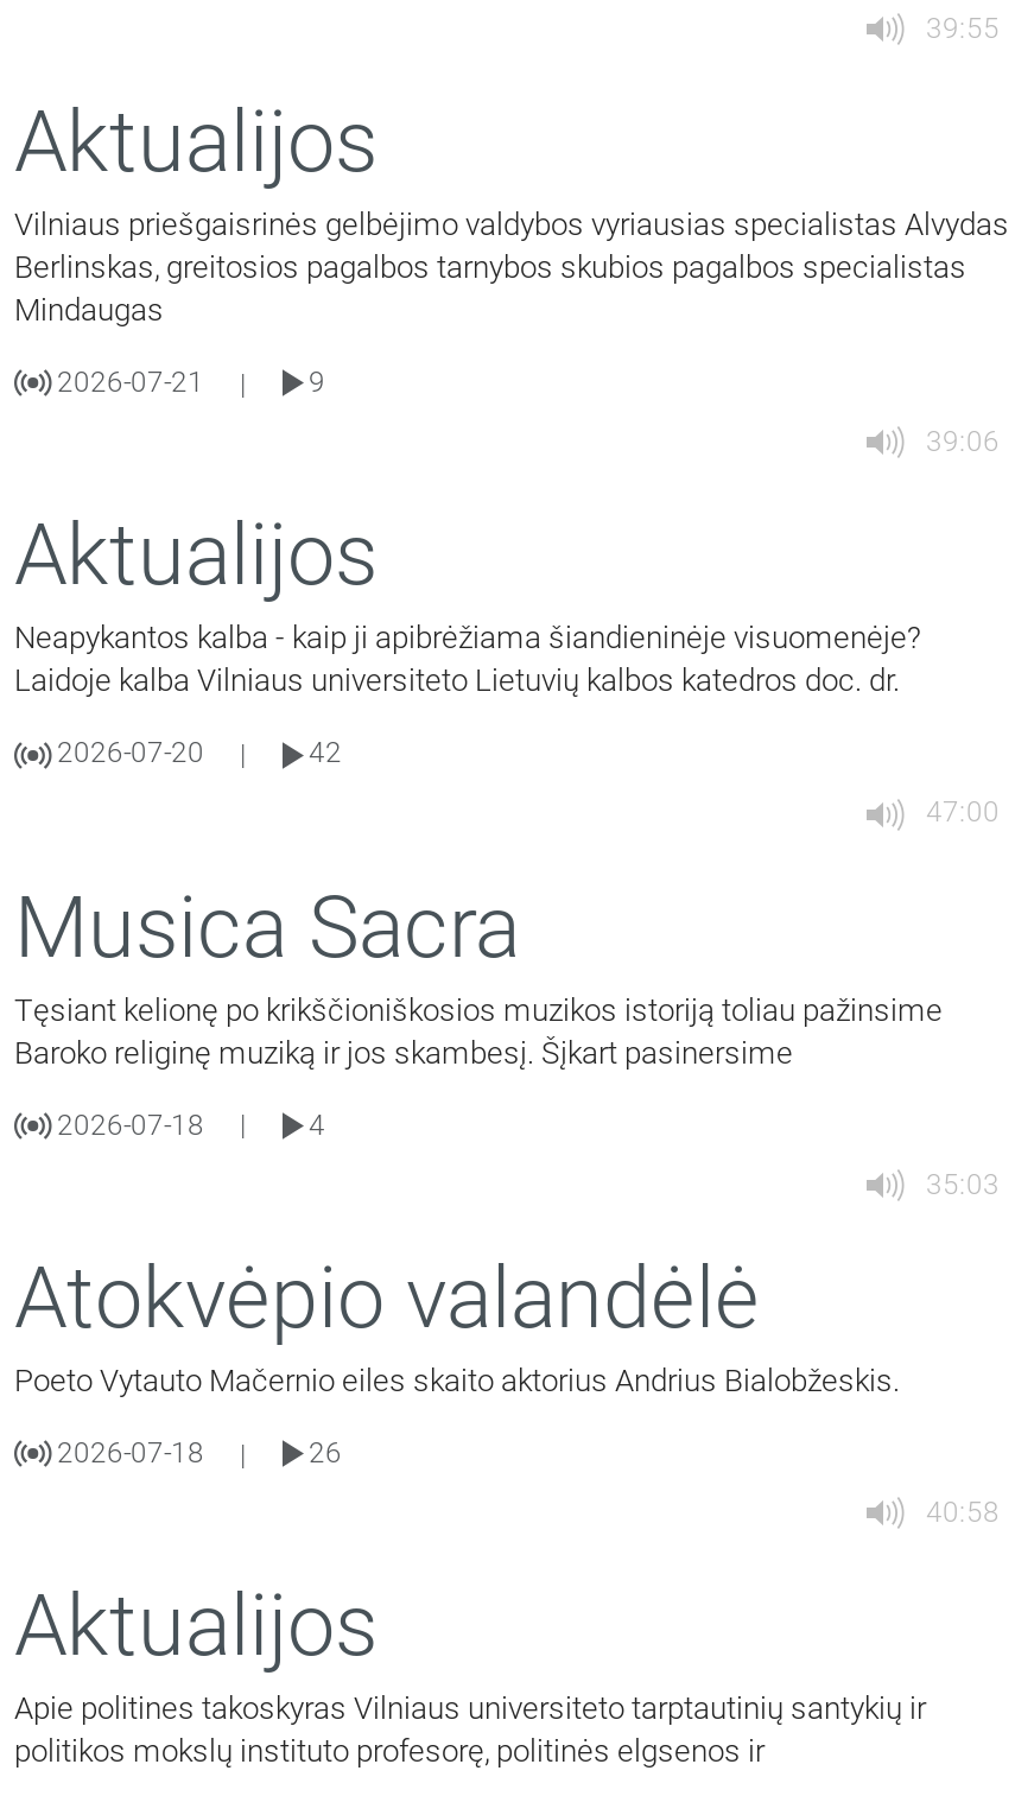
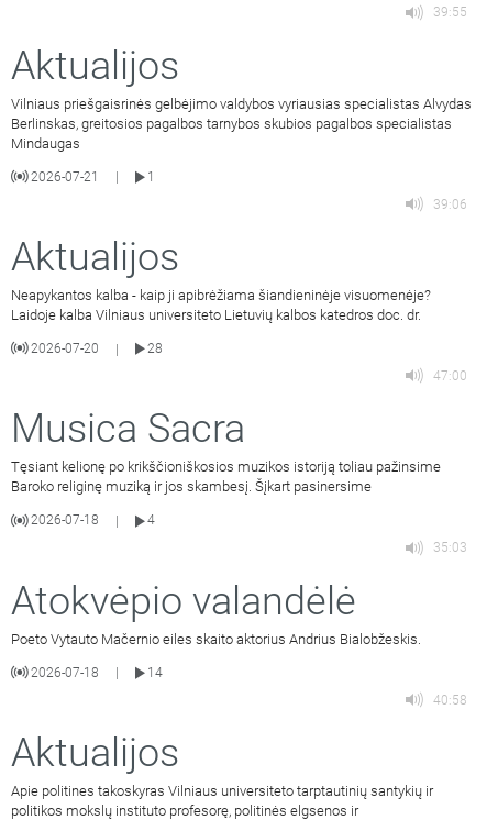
- 9
+ 1

- 42
+ 28

- 26
+ 14
